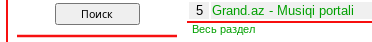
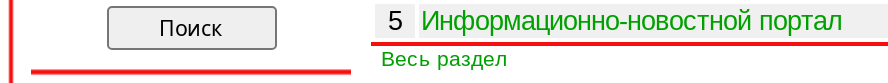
- Grand.az - Musiqi portali
+ Информационно-новостной портал
